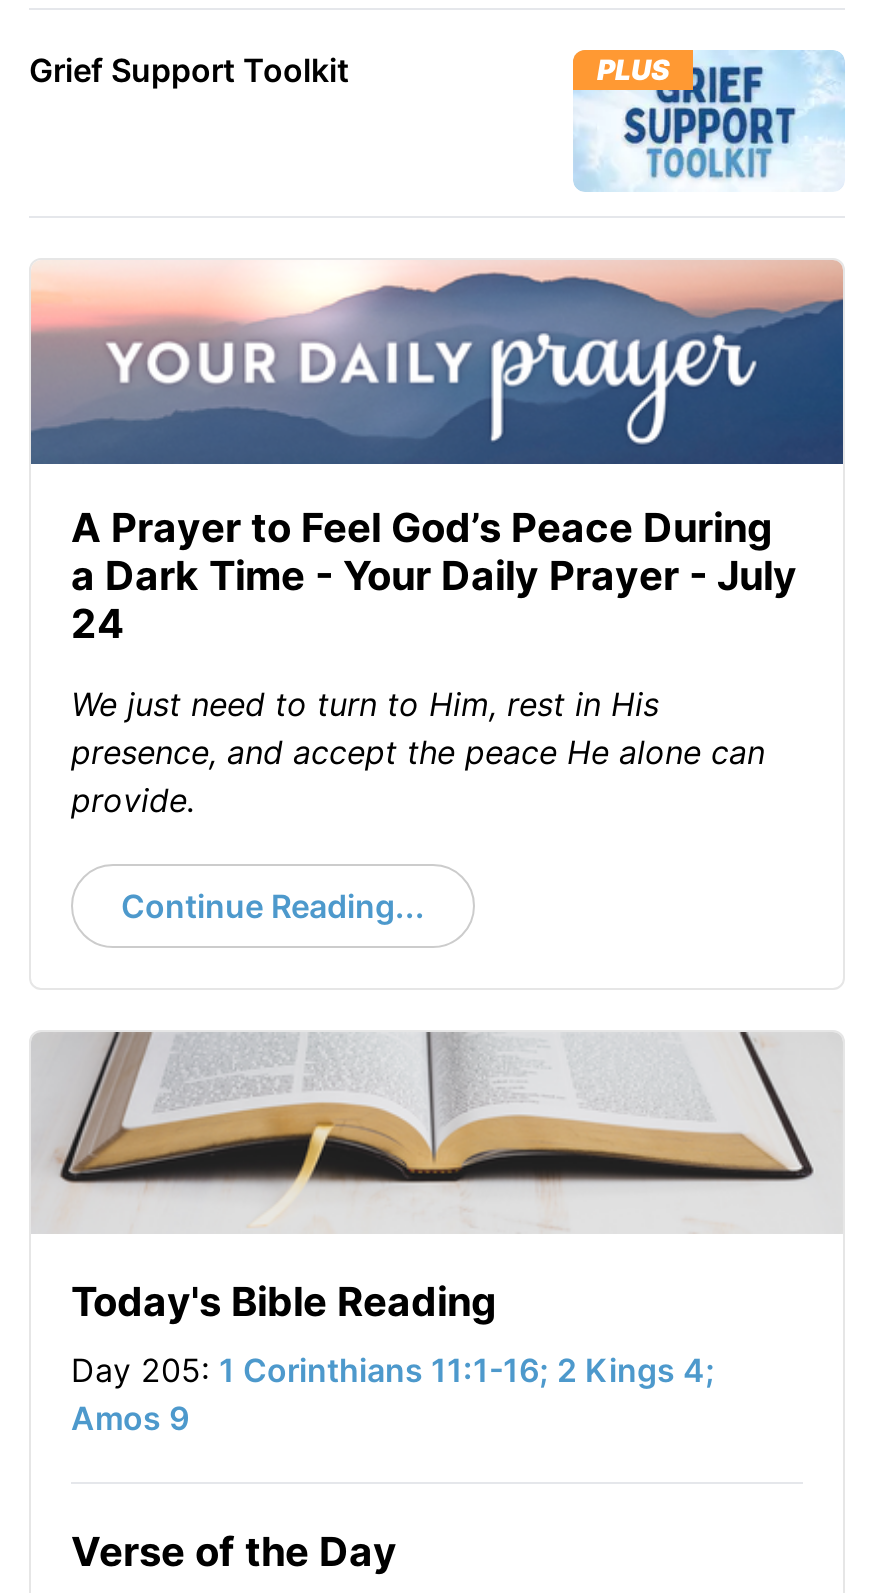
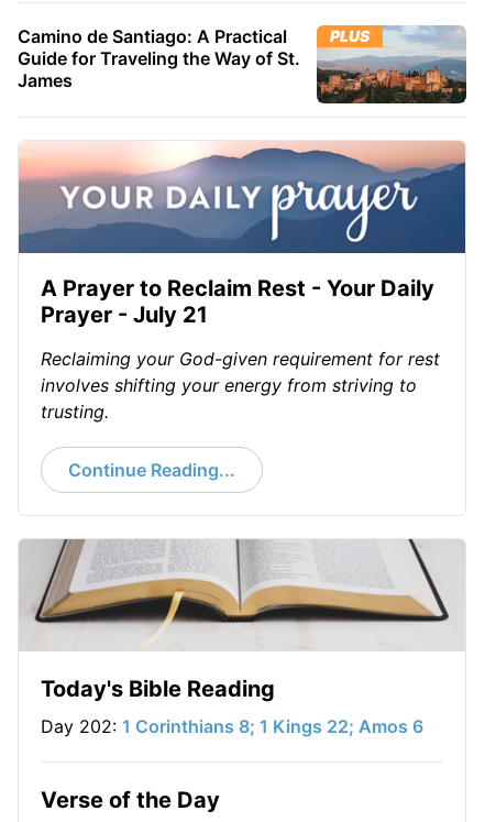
- Grief Support Toolkit
+ Camino de Santiago: A Practical
+ Guide for Traveling the Way of St.
+ James

- [image]
+ [image]

- A Prayer to Feel God’s Peace During
- a Dark Time - Your Daily Prayer - July
- 24
+ A Prayer to Reclaim Rest - Your Daily
+ Prayer - July 21

- We just need to turn to Him, rest in His
- presence, and accept the peace He alone can
- provide.
+ Reclaiming your God-given requirement for rest
+ involves shifting your energy from striving to
+ trusting.

- Day 205: 1 Corinthians 11:1-16; 2 Kings 4;
- Amos 9
+ Day 202: 1 Corinthians 8; 1 Kings 22; Amos 6
